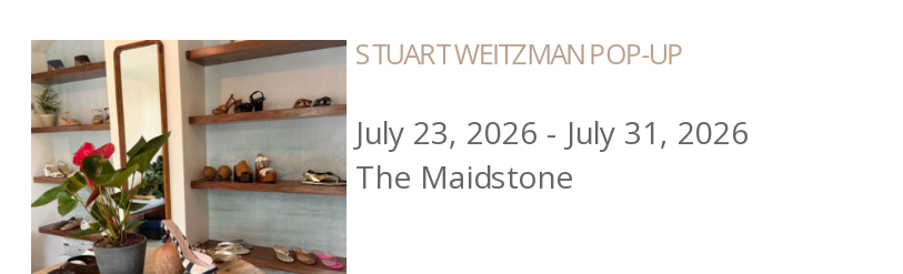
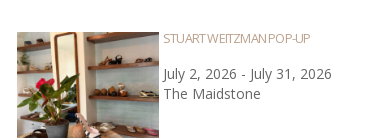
- July 23, 2026 - July 31, 2026
+ July 2, 2026 - July 31, 2026
